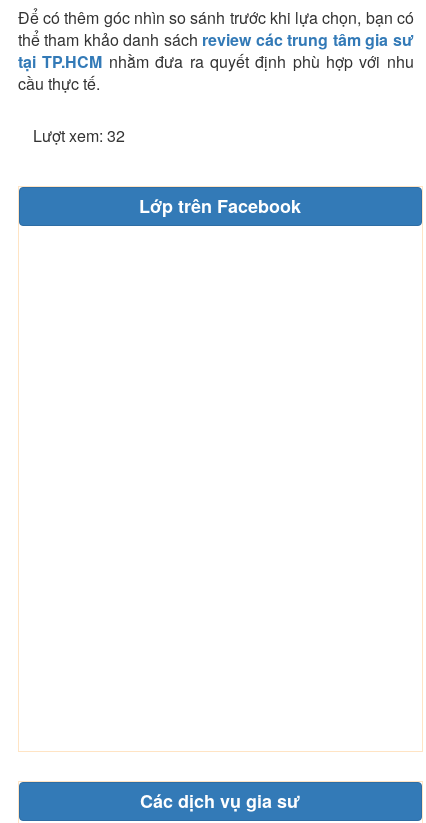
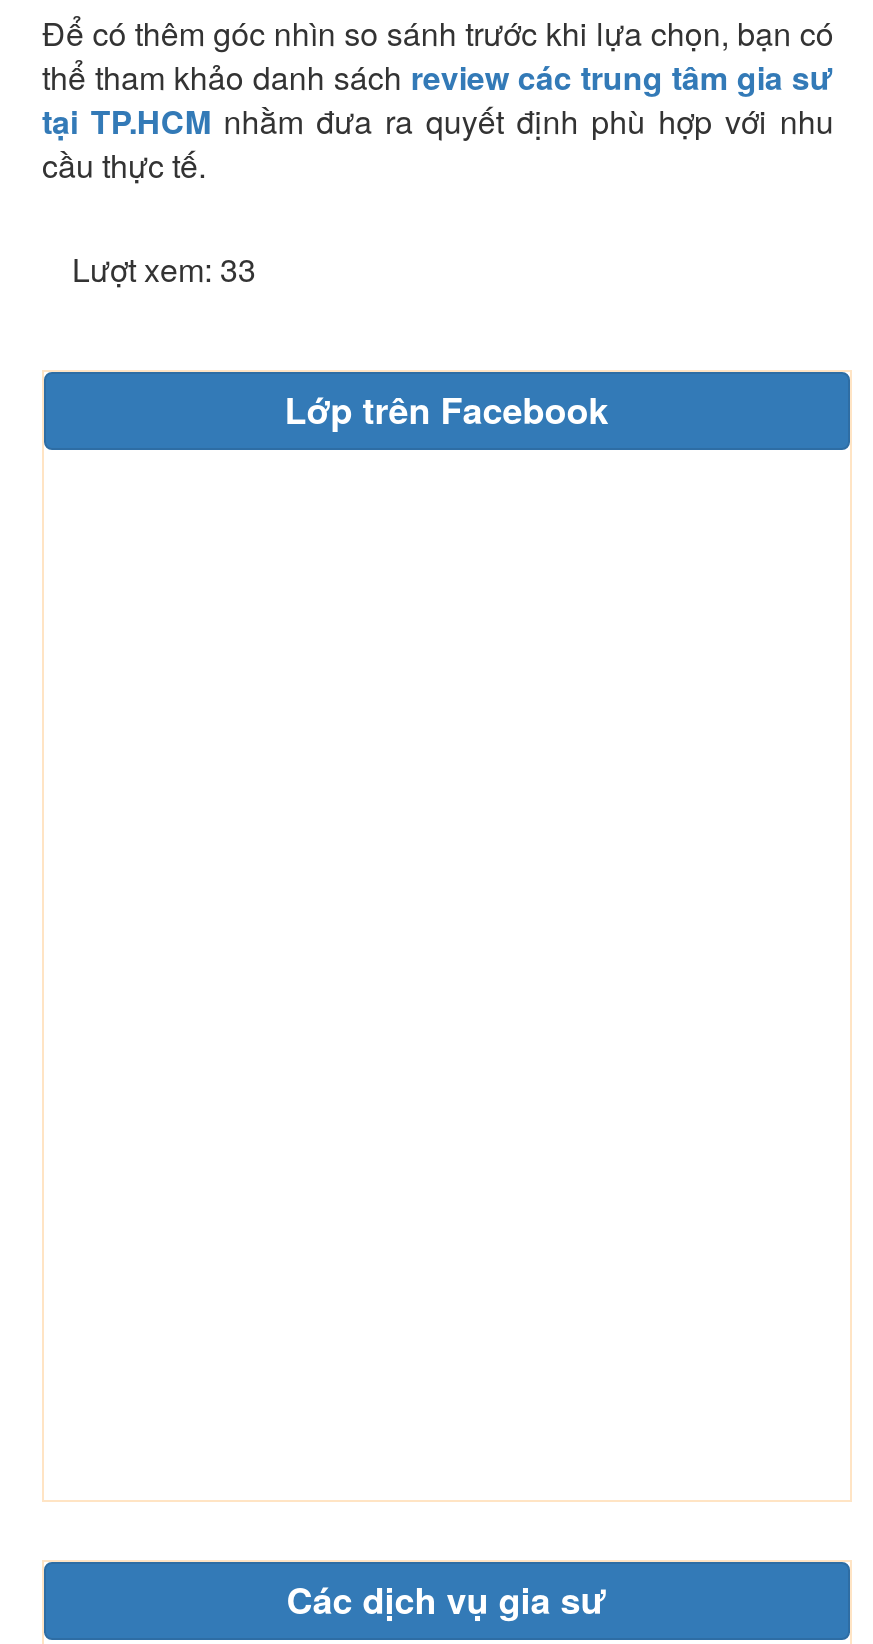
- Lượt xem: 32
+ Lượt xem: 33
